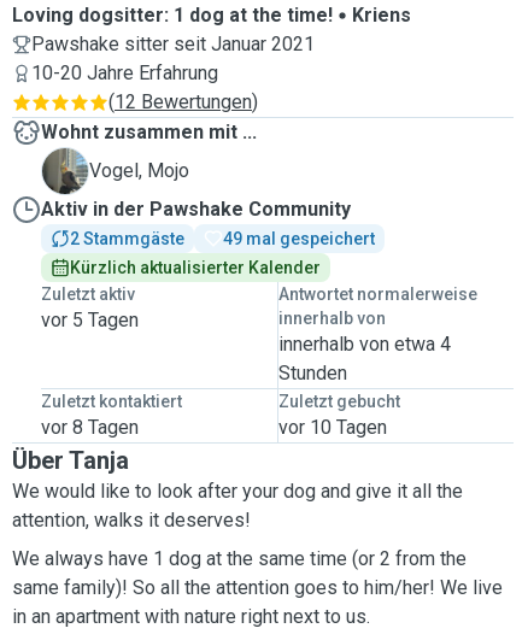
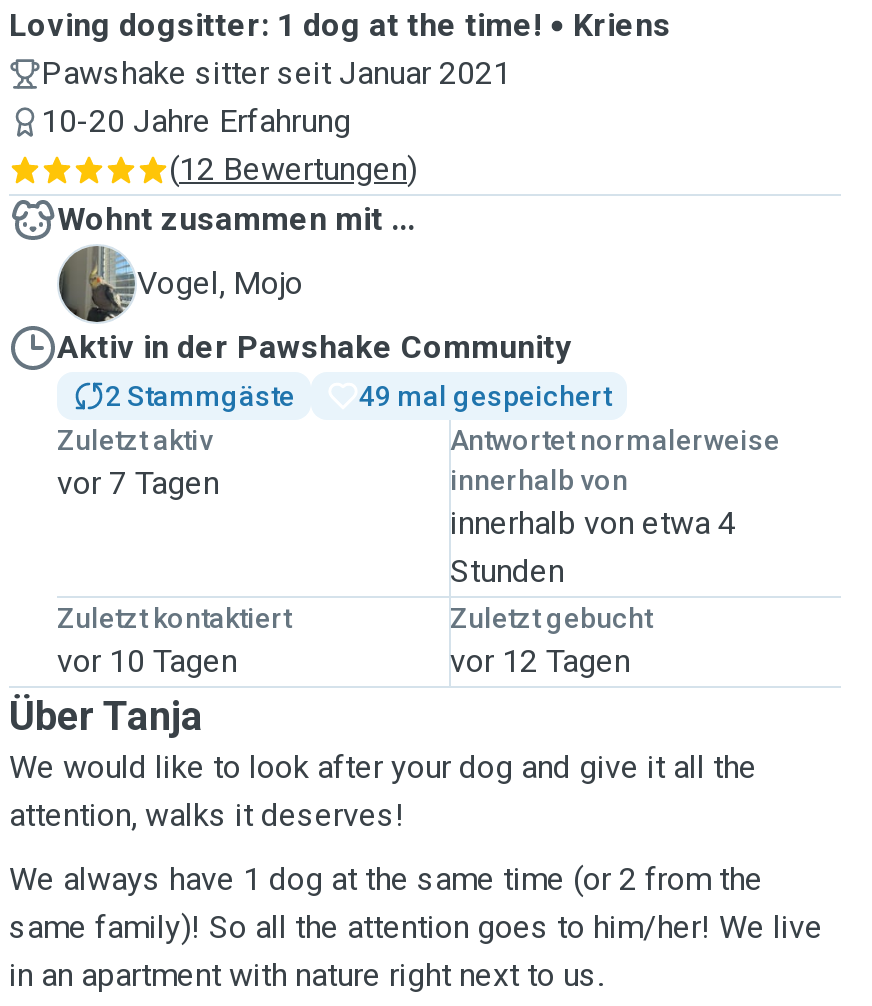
- Kürzlich aktualisierter Kalender

- vor 5 Tagen
+ vor 7 Tagen

- vor 8 Tagen
+ vor 10 Tagen

- vor 10 Tagen
+ vor 12 Tagen
